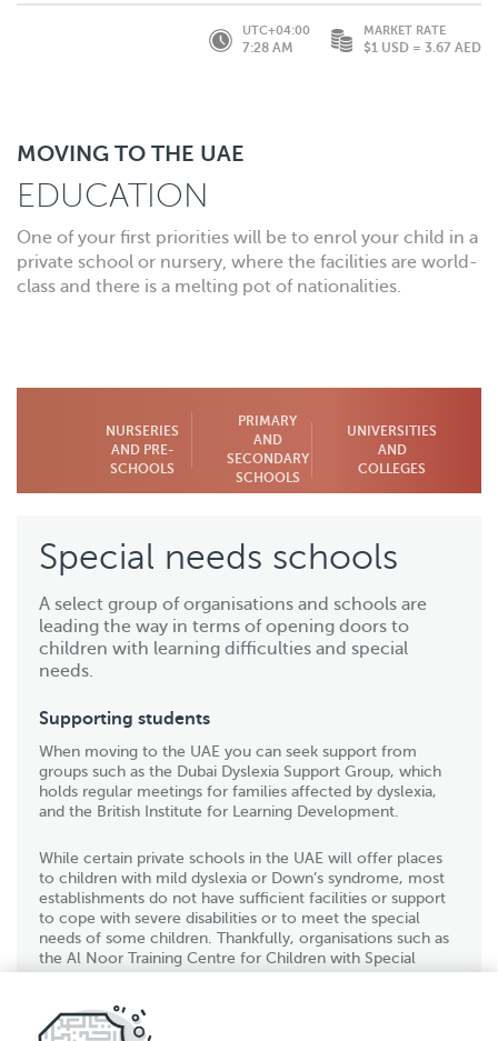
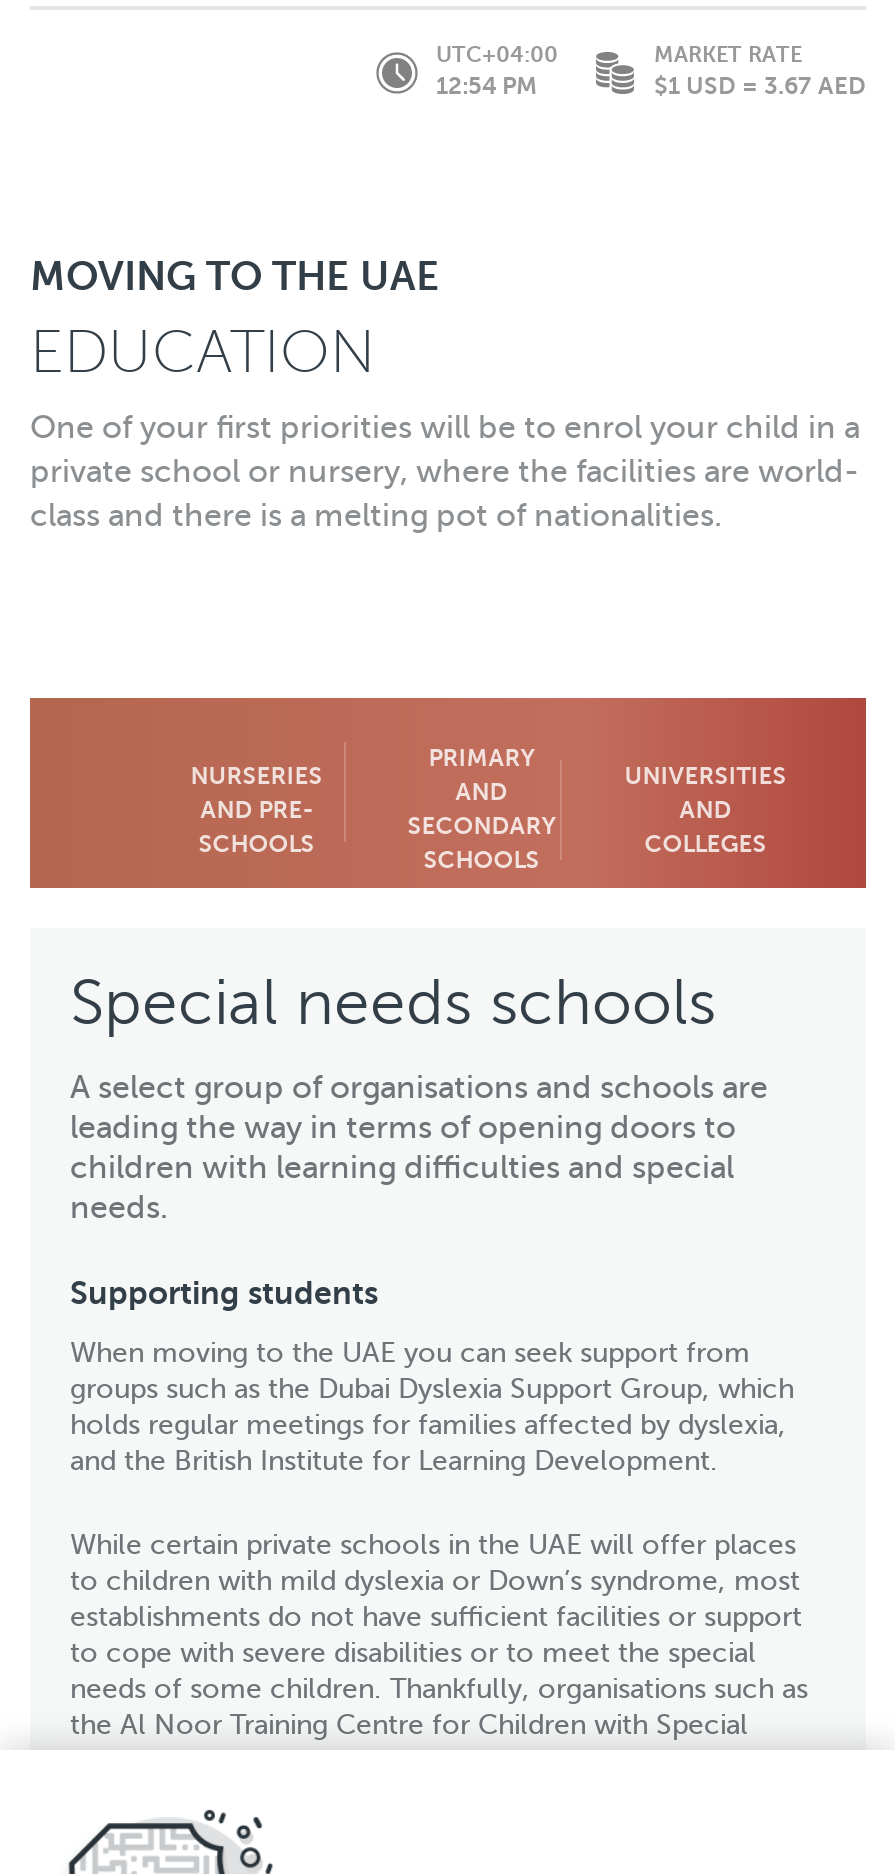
- 7:28 AM
+ 12:54 PM
